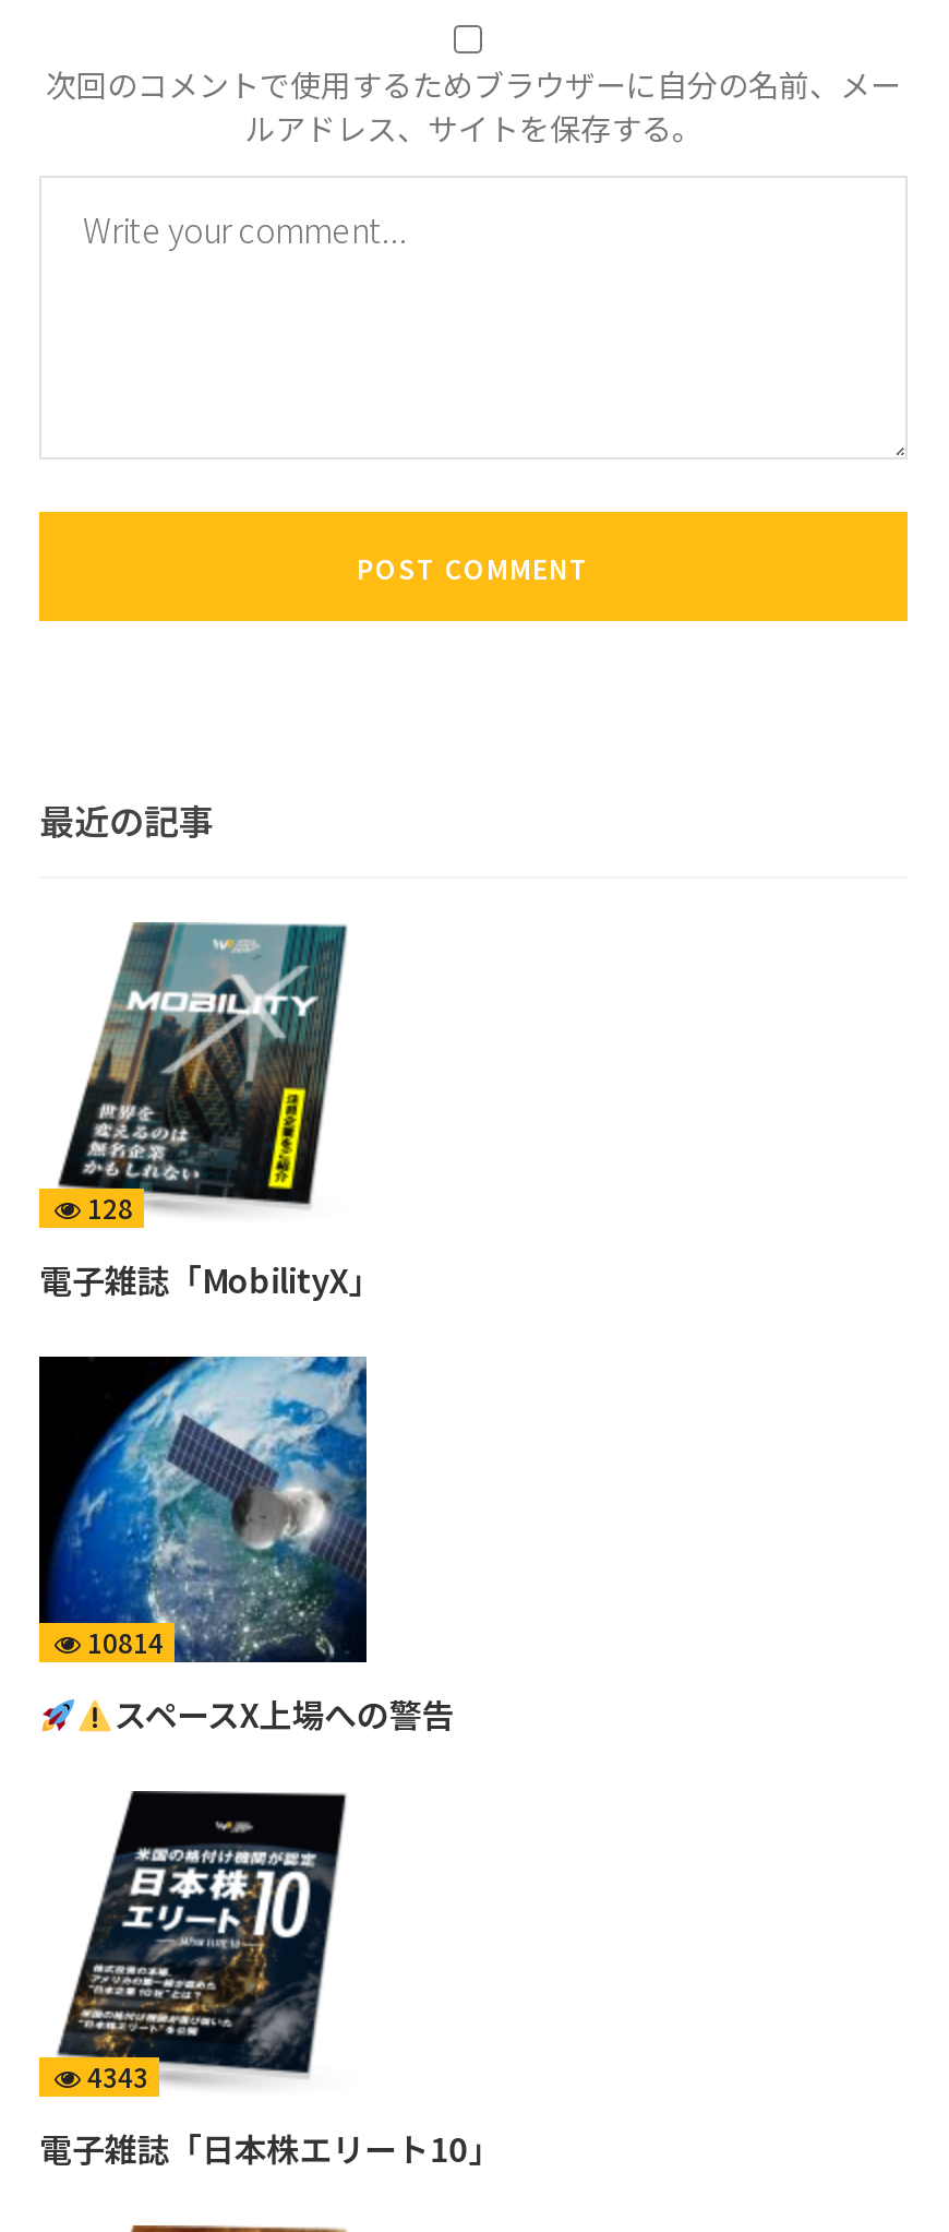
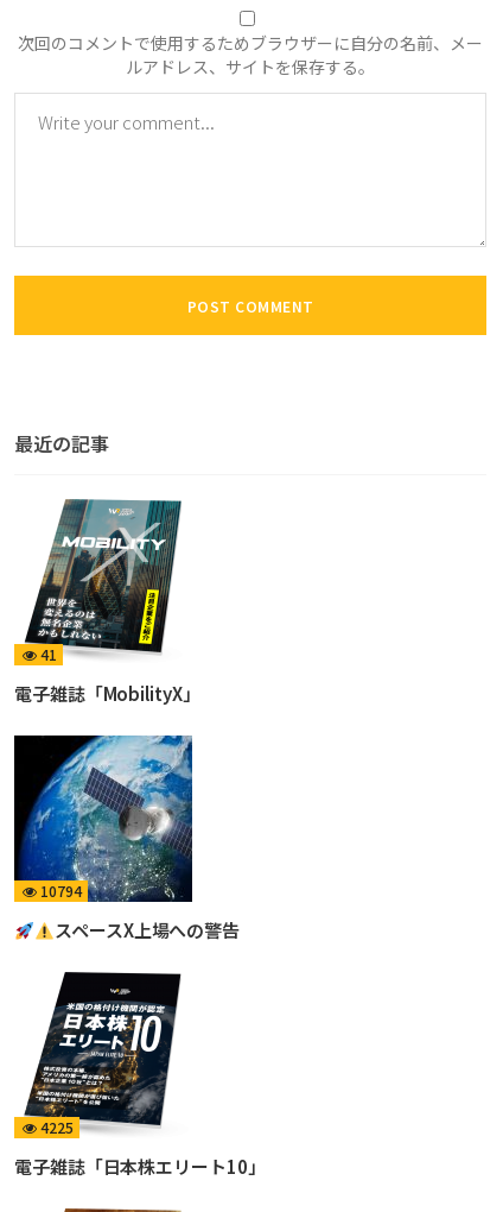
- 128
+ 41

- 10814
+ 10794

- 4343
+ 4225
